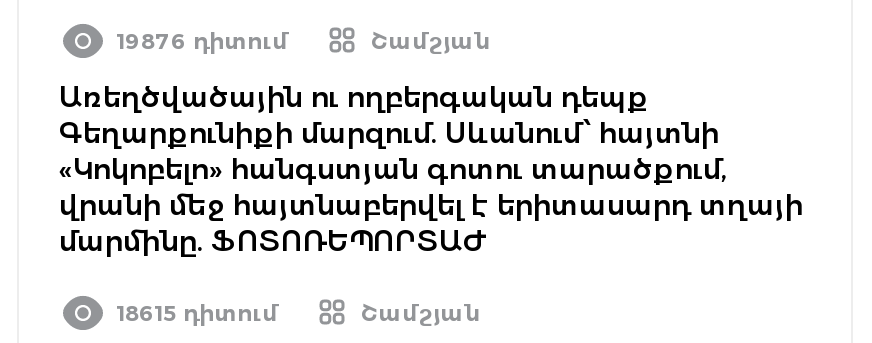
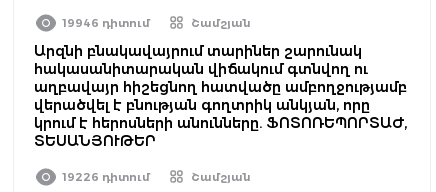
- 19876 դիտում
+ 19946 դիտում

- Առեղծվածային ու ողբերգական դեպք
- Գեղարքունիքի մարզում. Սևանում՝ հայտնի
- «Կոկոբելո» հանգստյան գոտու տարածքում,
- վրանի մեջ հայտնաբերվել է երիտասարդ տղայի
- մարմինը. ՖՈՏՈՌԵՊՈՐՏԱԺ
+ Արզնի բնակավայրում տարիներ շարունակ
+ հակասանիտարական վիճակում գտնվող ու
+ աղբավայր հիշեցնող հատվածը ամբողջությամբ
+ վերածվել է բնության գողտրիկ անկյան, որը
+ կրում է հերոսների անունները. ՖՈՏՈՌԵՊՈՐՏԱԺ,
+ ՏԵՍԱՆՅՈՒԹԵՐ

- 18615 դիտում
+ 19226 դիտում
